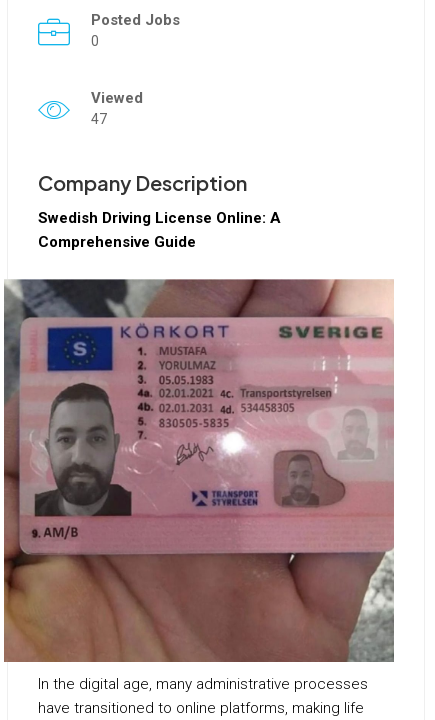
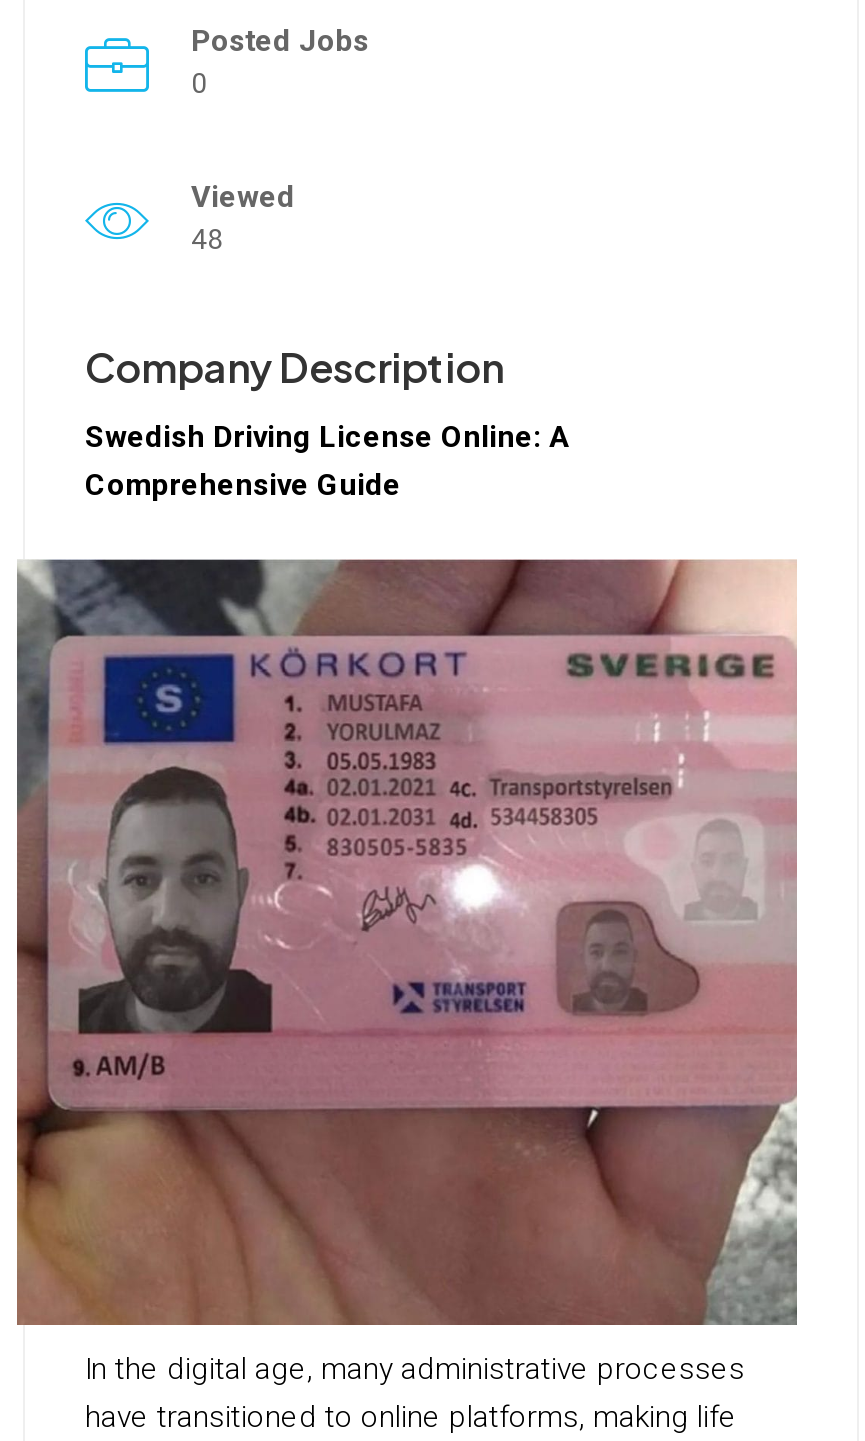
- 47
+ 48
